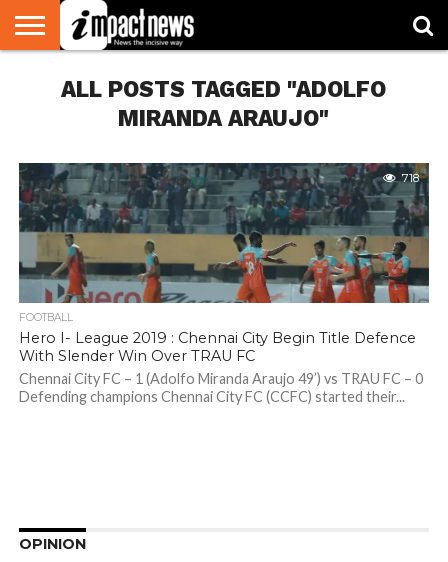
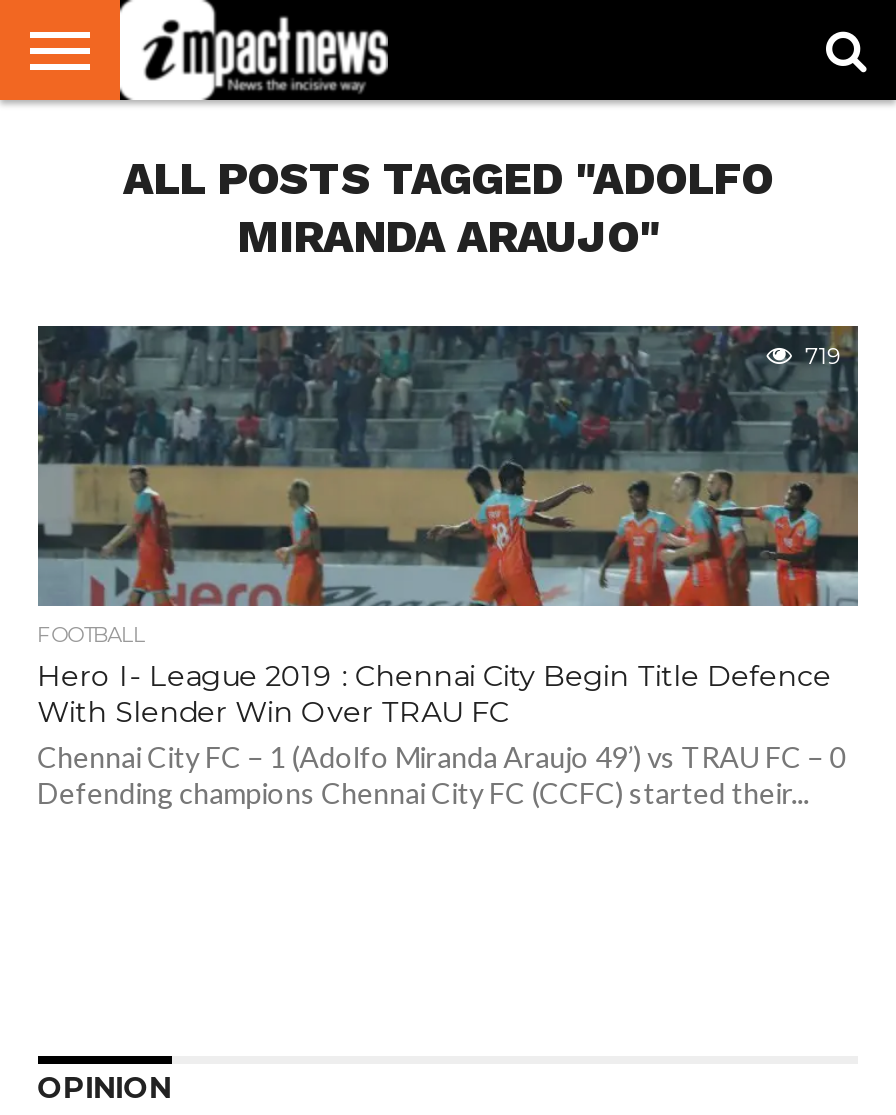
- 718
+ 719
